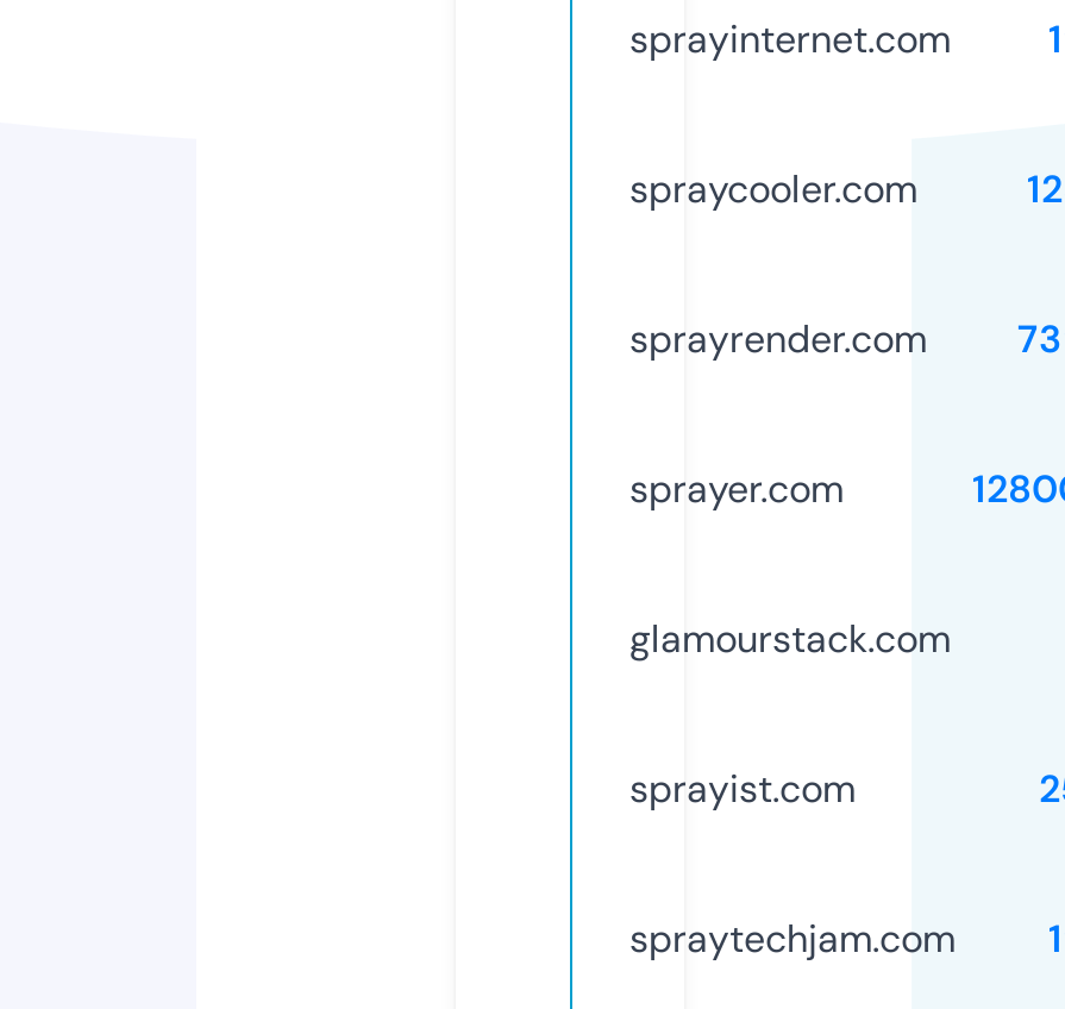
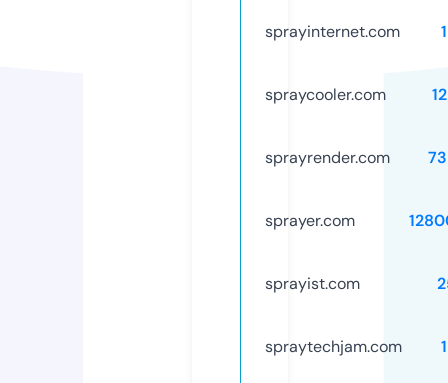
- glamourstack.com
